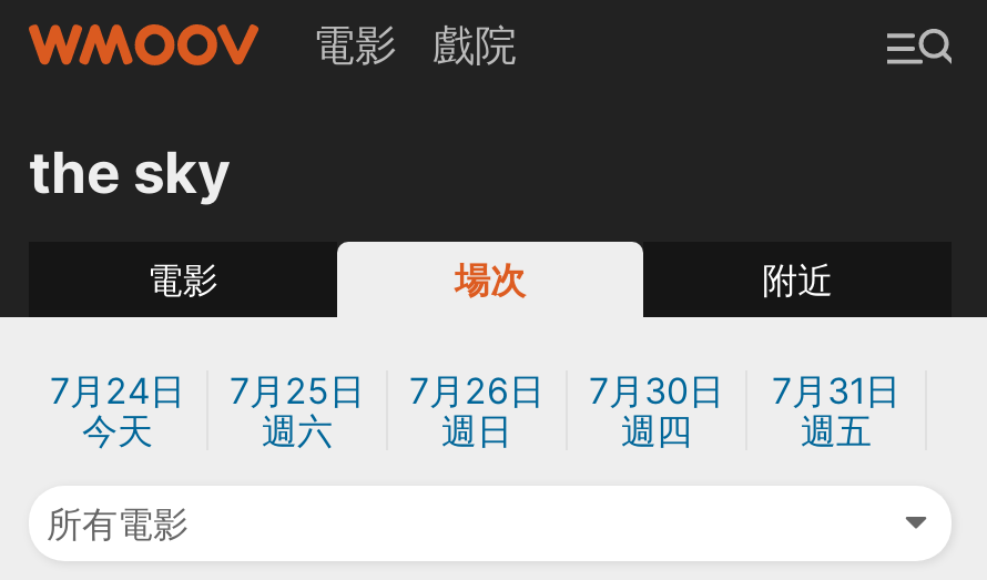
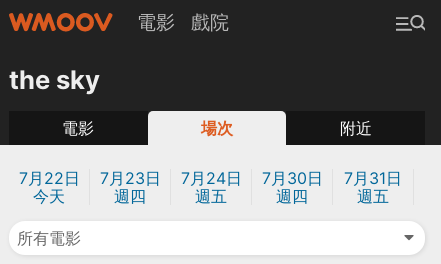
- 7月24日
+ 7月22日

- 7月25日
+ 7月23日

- 7月26日
+ 7月24日

- 週六
+ 週四

- 週日
+ 週五
